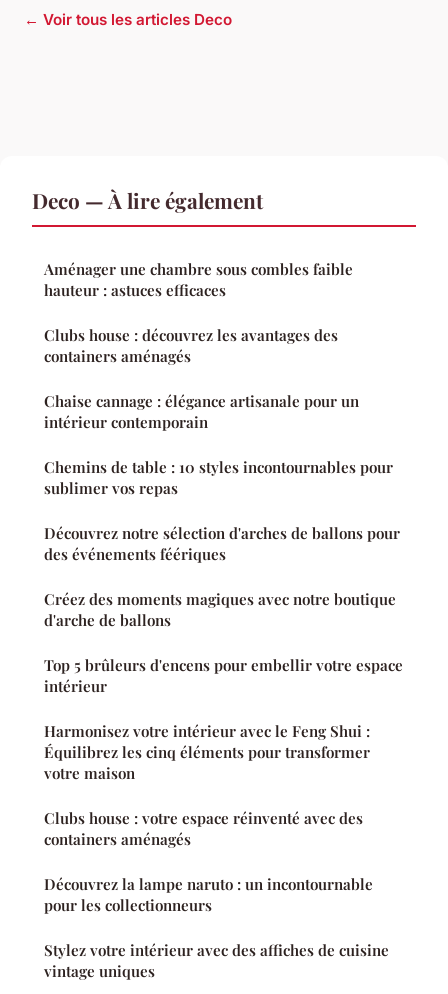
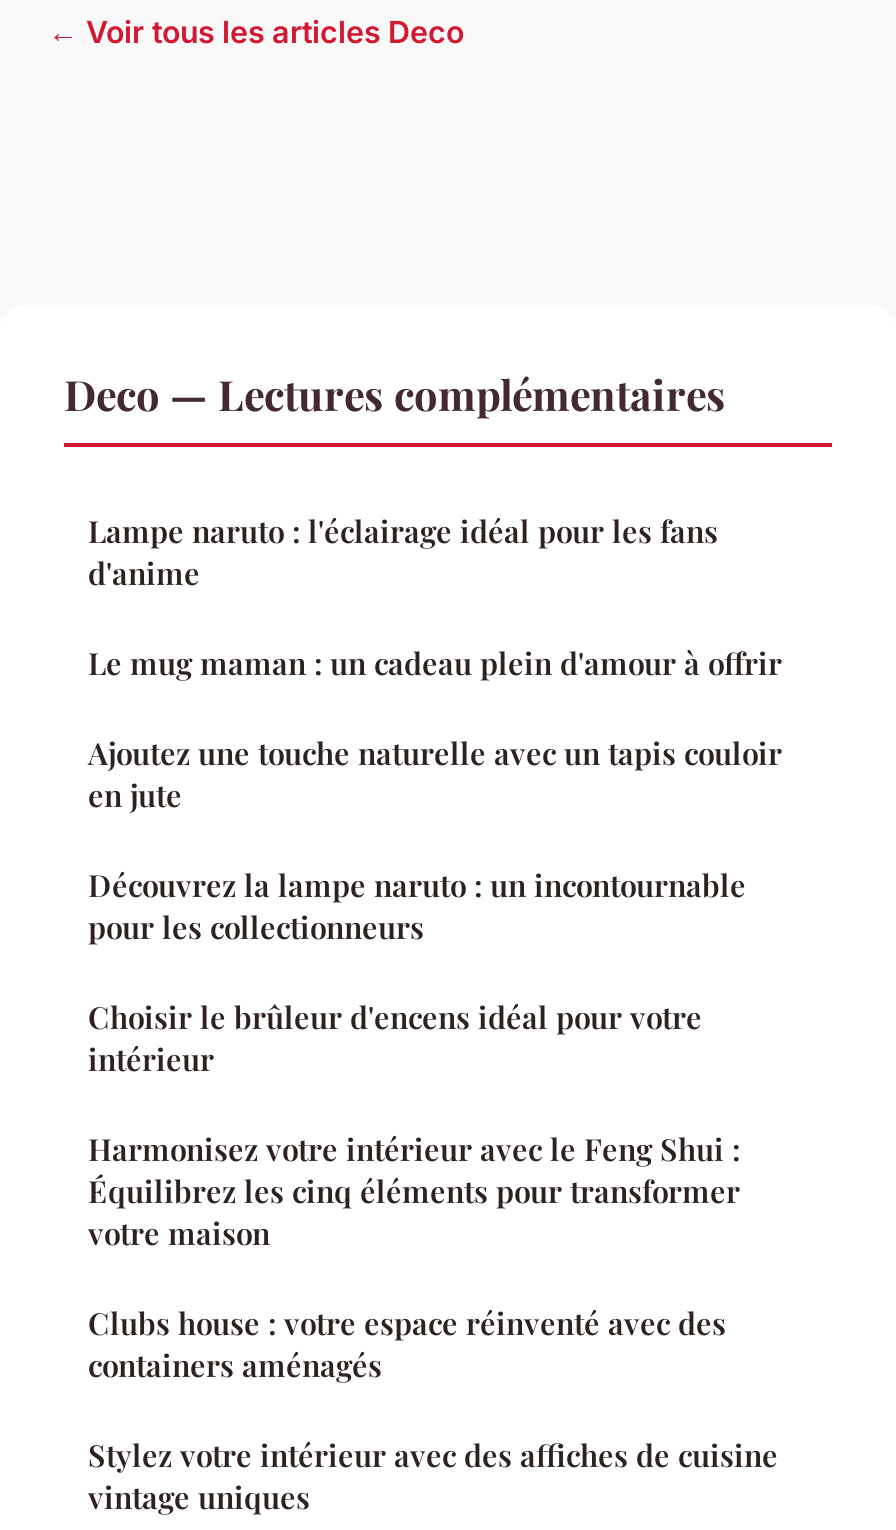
- Deco — À lire également
- Aménager une chambre sous combles faible
- hauteur : astuces efficaces
- Clubs house : découvrez les avantages des
- containers aménagés
- Chaise cannage : élégance artisanale pour un
- intérieur contemporain
- Chemins de table : 10 styles incontournables pour
- sublimer vos repas
- Découvrez notre sélection d'arches de ballons pour
- des événements féériques
- Créez des moments magiques avec notre boutique
- d'arche de ballons
- Top 5 brûleurs d'encens pour embellir votre espace
+ Deco — Lectures complémentaires
+ Lampe naruto : l'éclairage idéal pour les fans
+ d'anime
+ Le mug maman : un cadeau plein d'amour à offrir
+ Ajoutez une touche naturelle avec un tapis couloir
+ en jute
+ Choisir le brûleur d'encens idéal pour votre

moved up: Découvrez la lampe naruto : un incontournable | pour les collectionneurs
